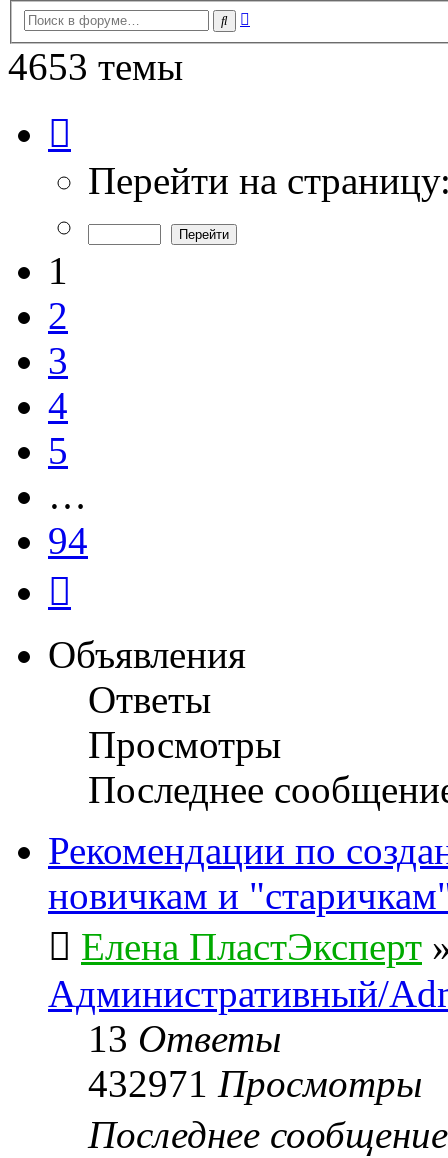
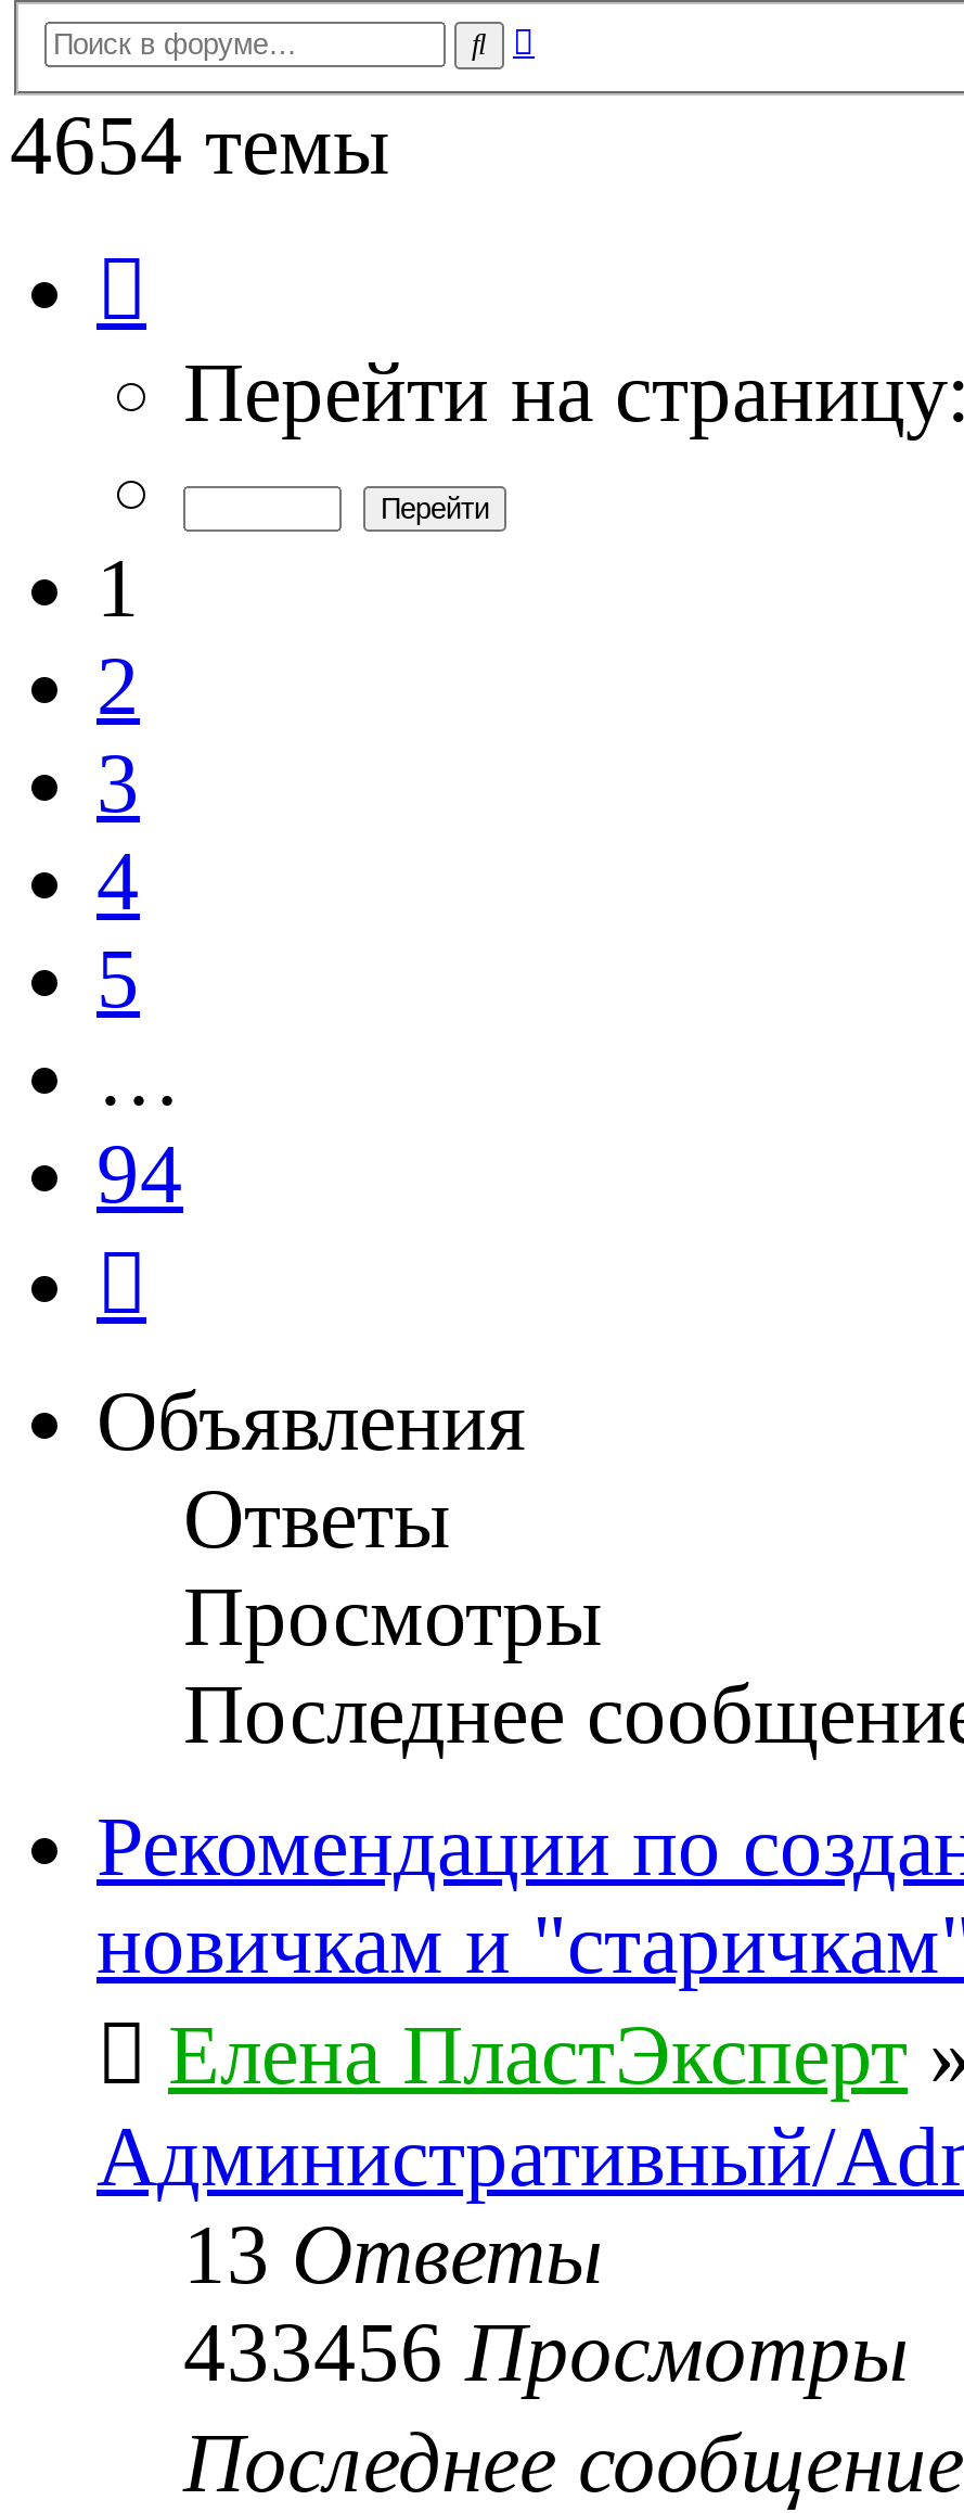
- 4653 темы
+ 4654 темы

- 432971 Просмотры
+ 433456 Просмотры
